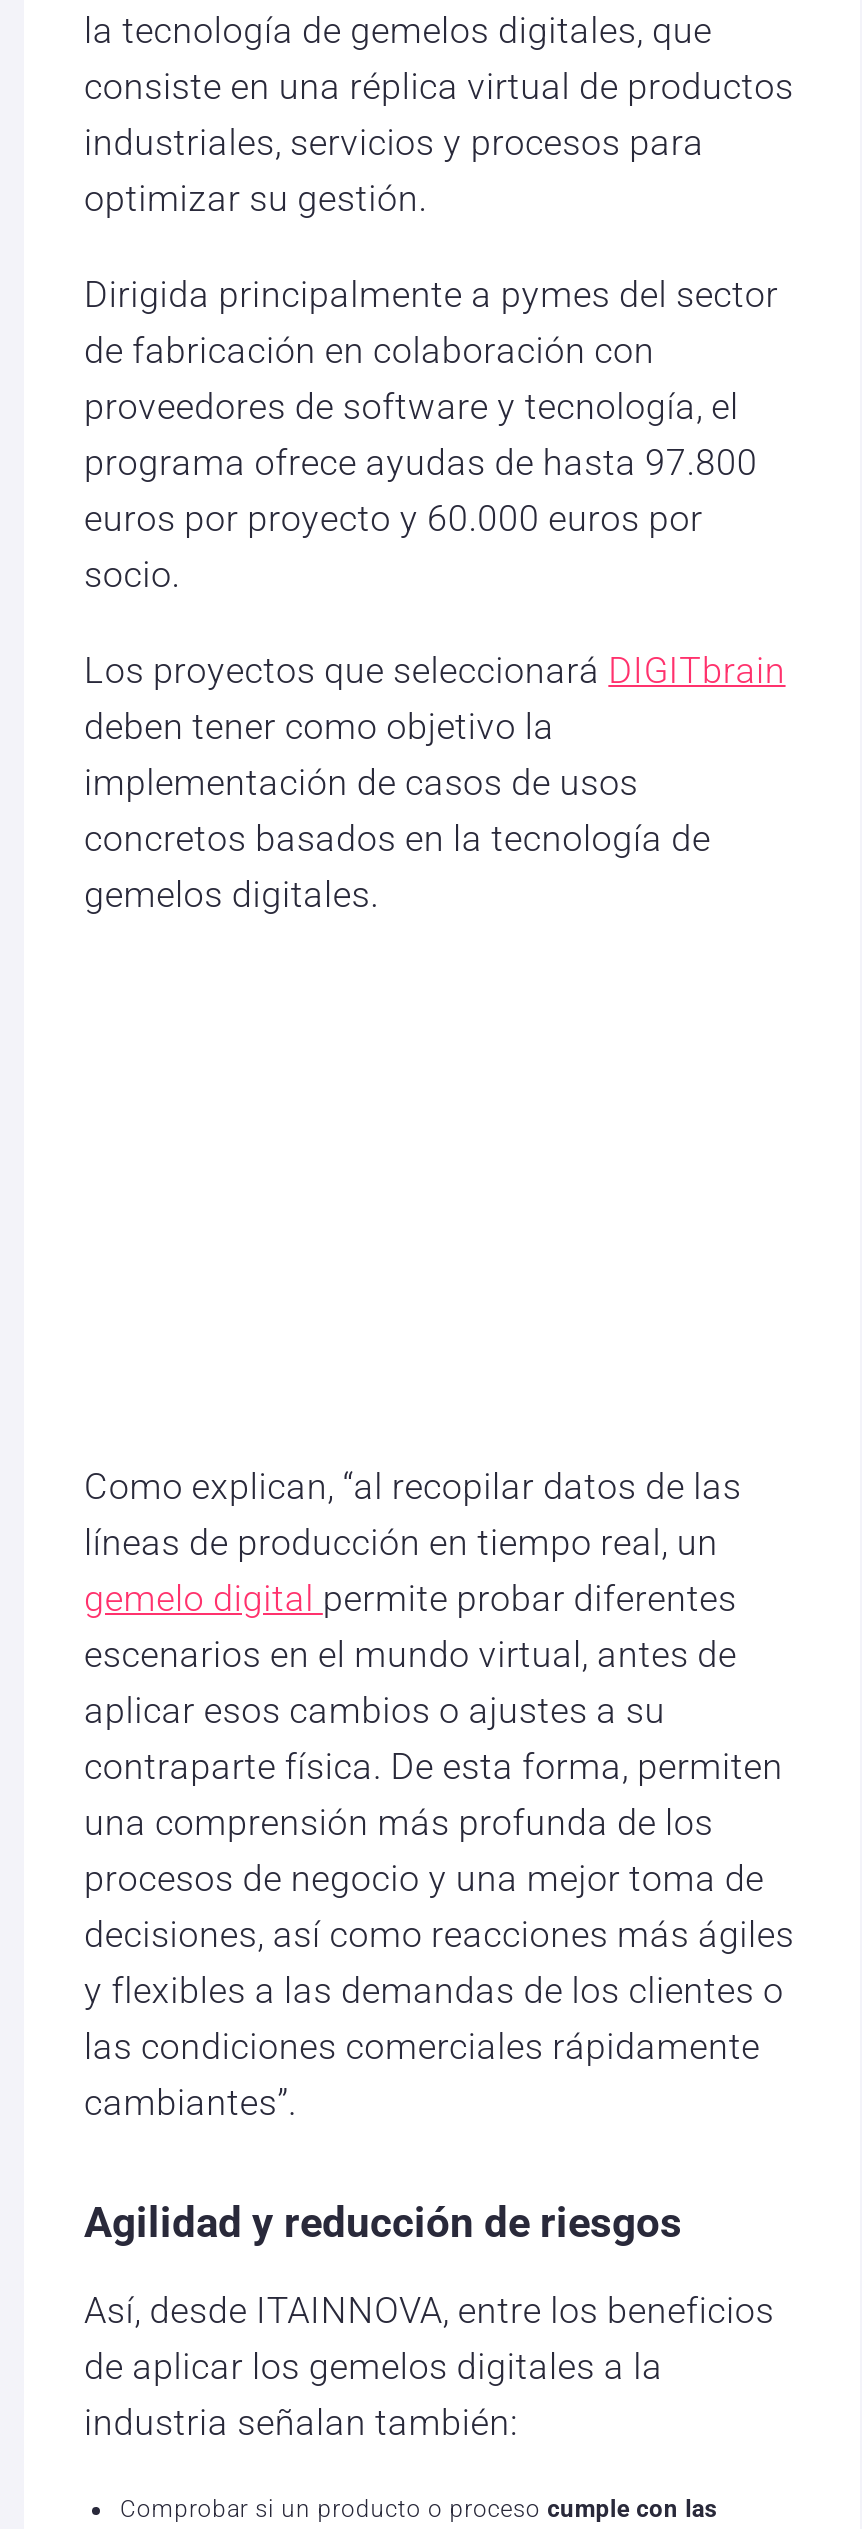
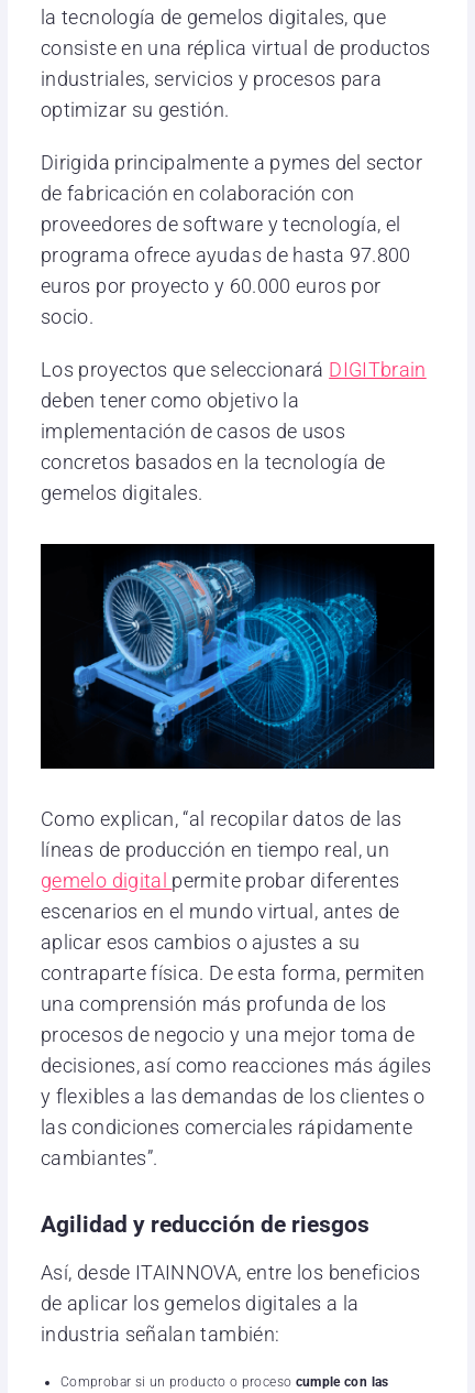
+ [image]
